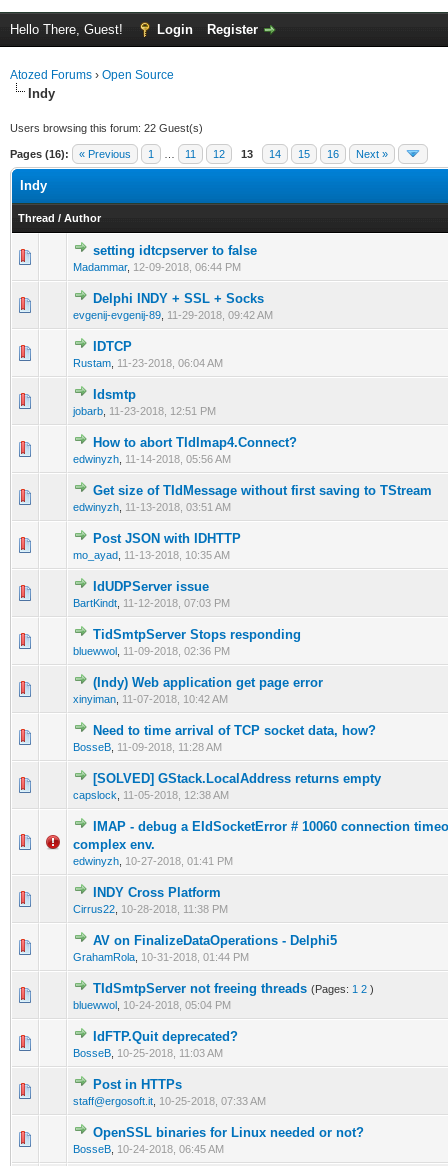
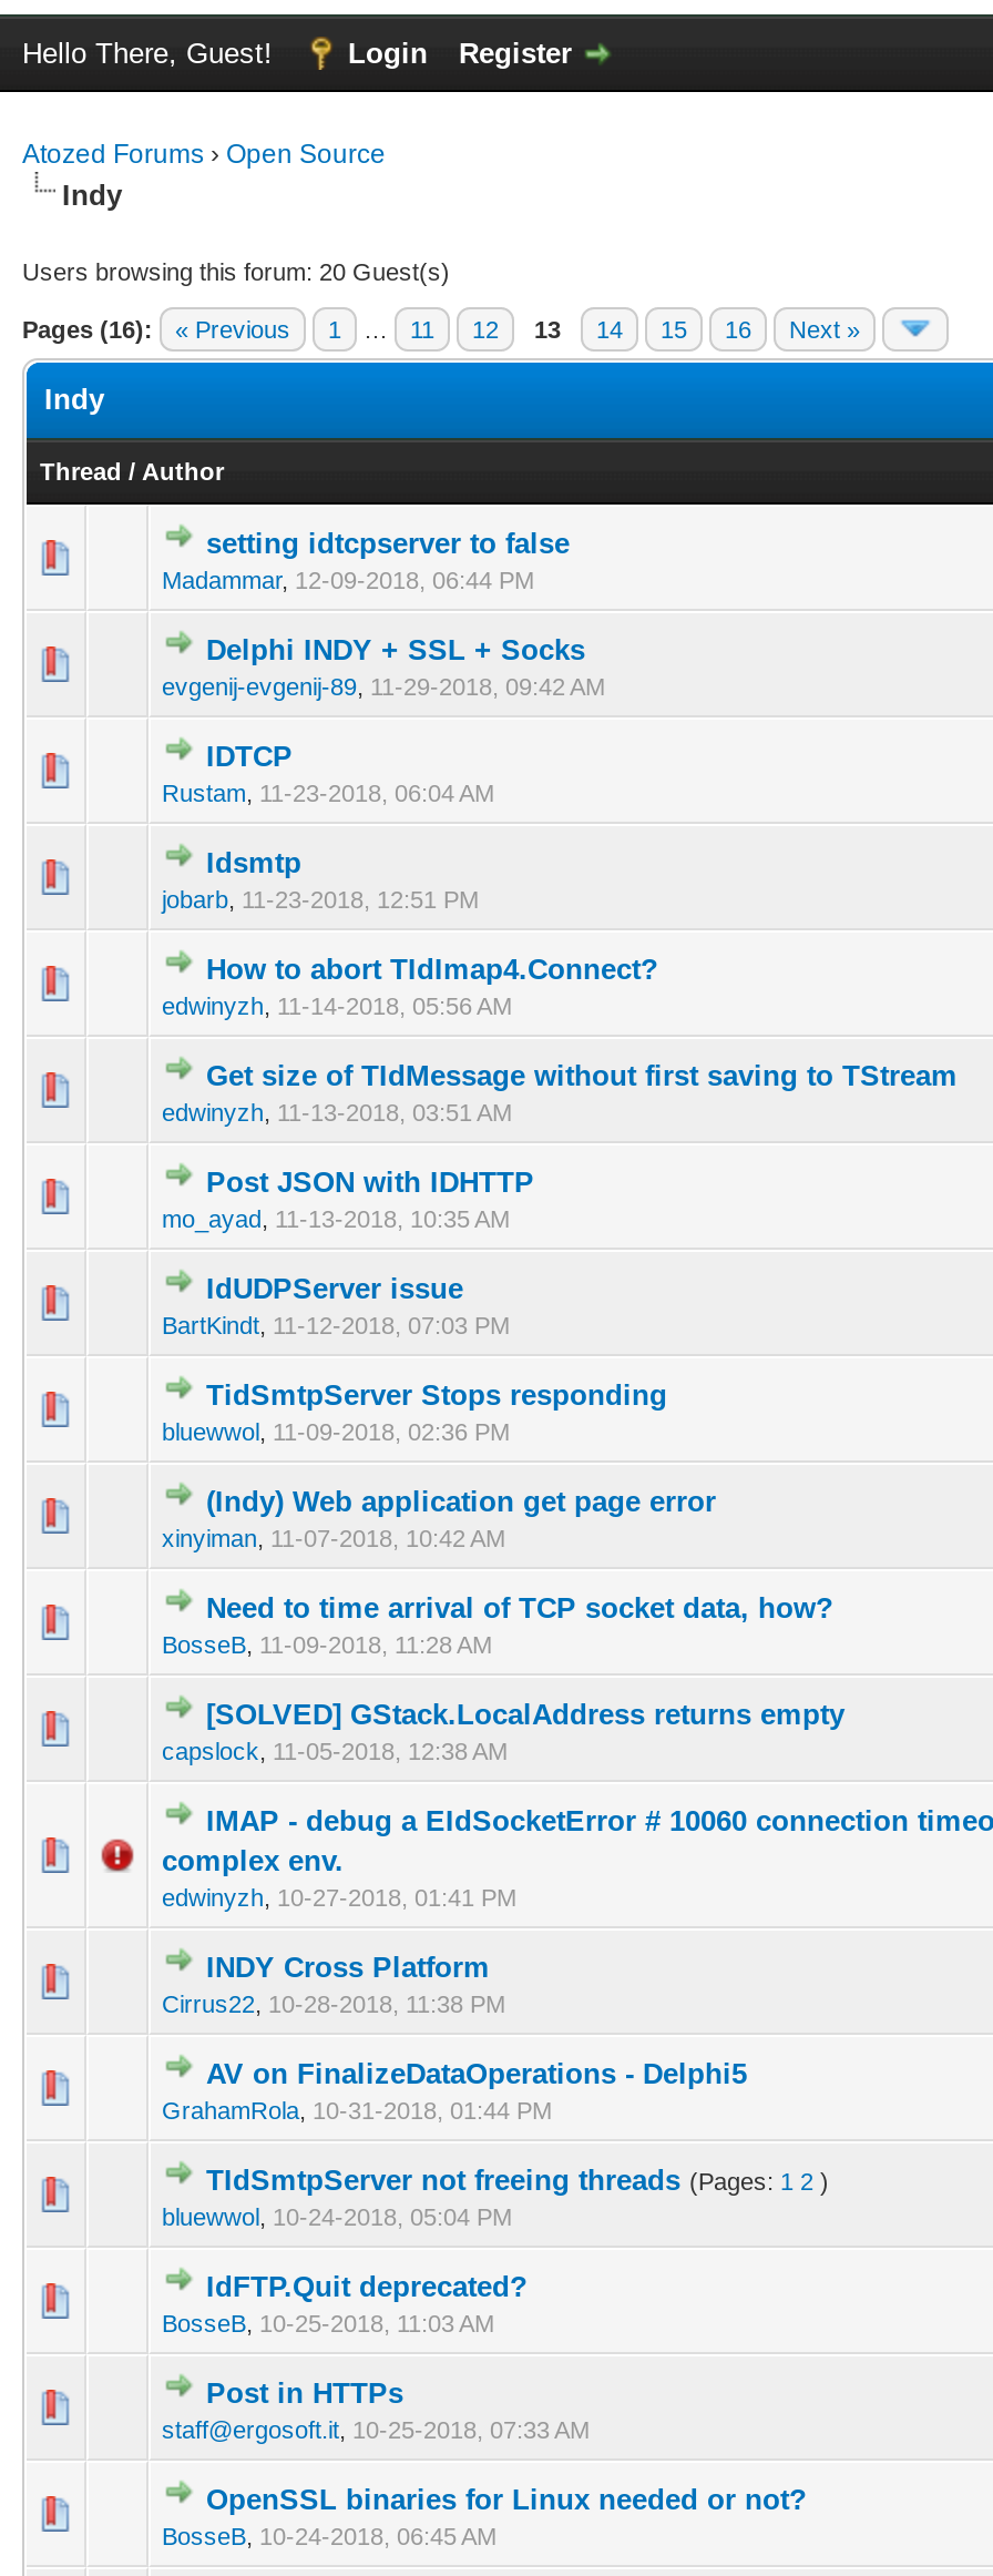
- Users browsing this forum: 22 Guest(s)
+ Users browsing this forum: 20 Guest(s)
